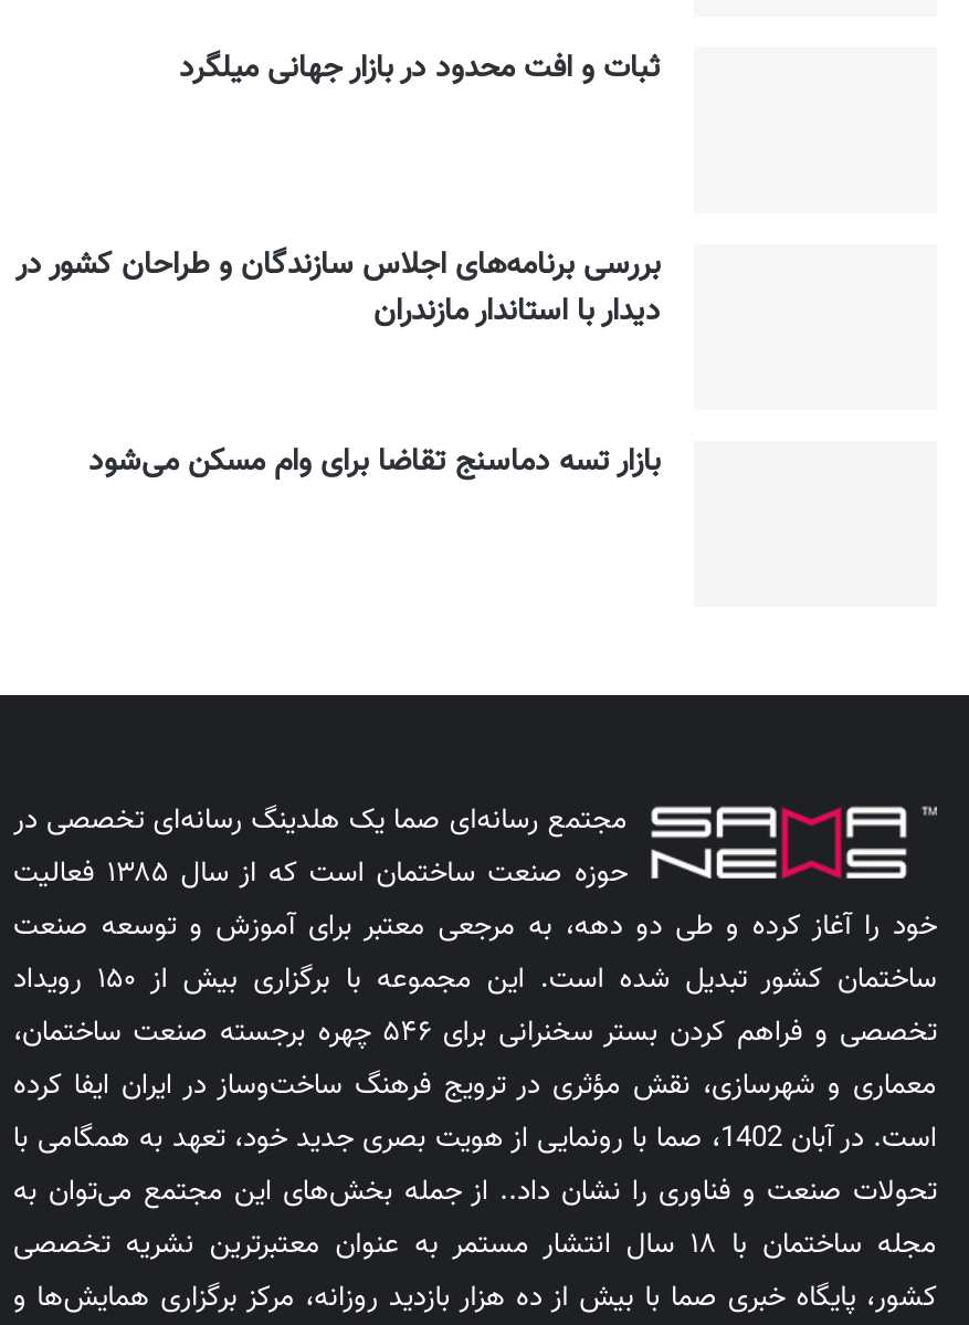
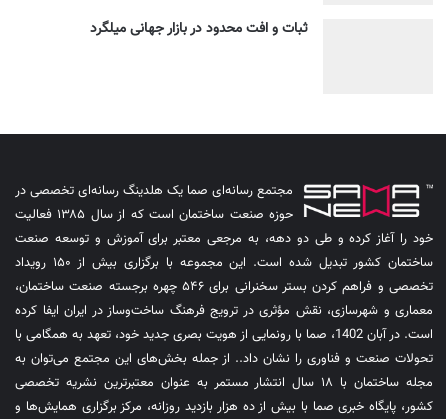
- بررسی برنامه‌های اجلاس سازندگان و طراحان کشور در
- دیدار با استاندار مازندران
- بازار تسه دماسنج تقاضا برای وام مسکن می‌شود
